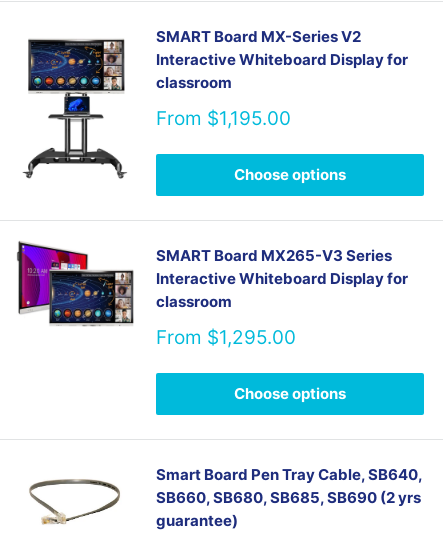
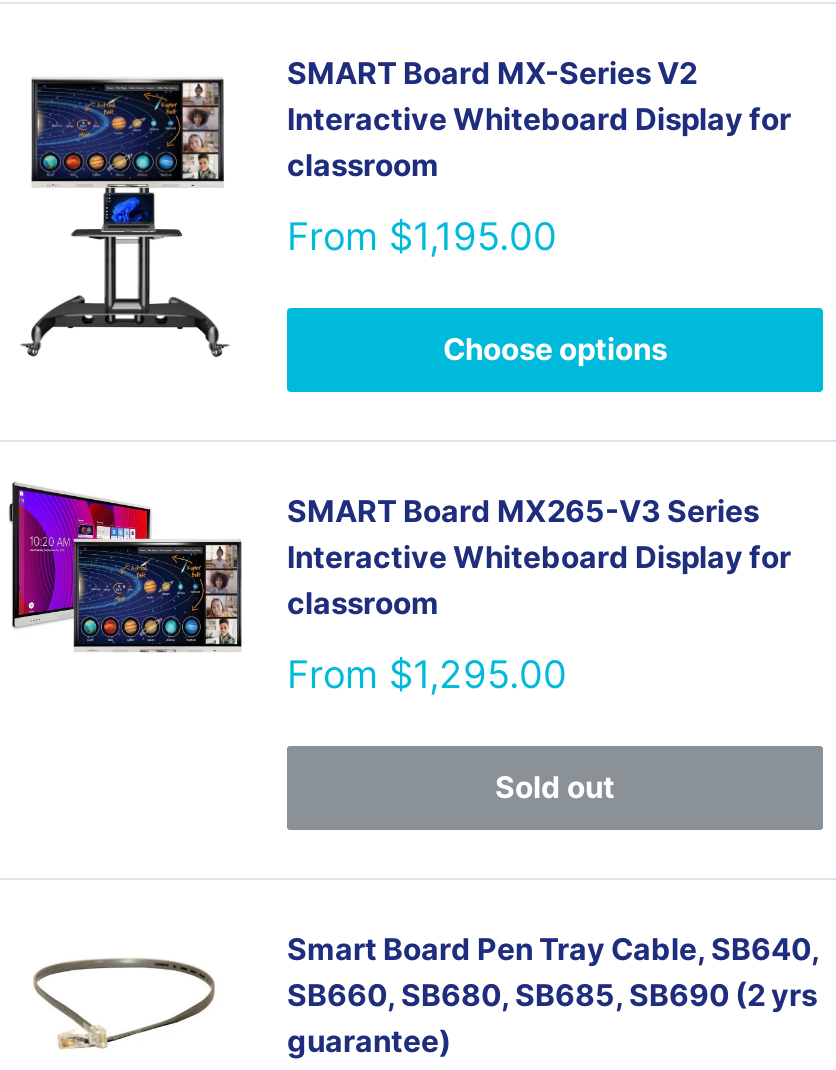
- Choose options
+ Sold out
